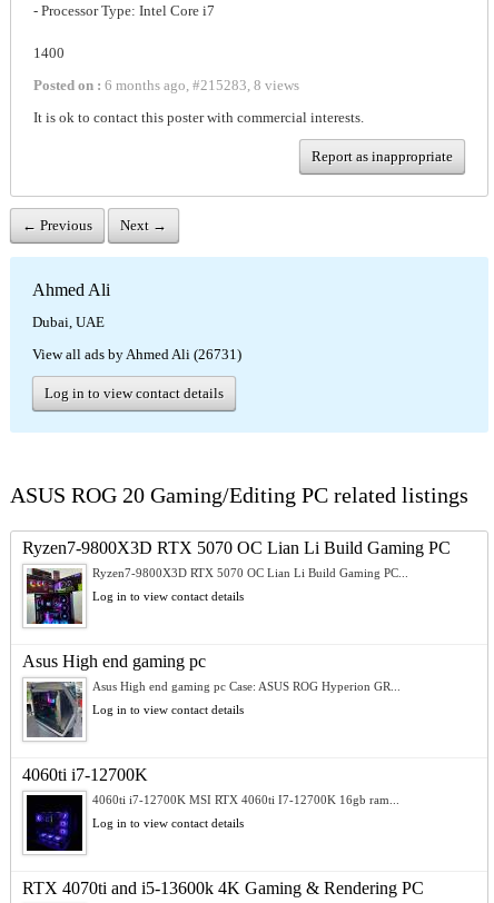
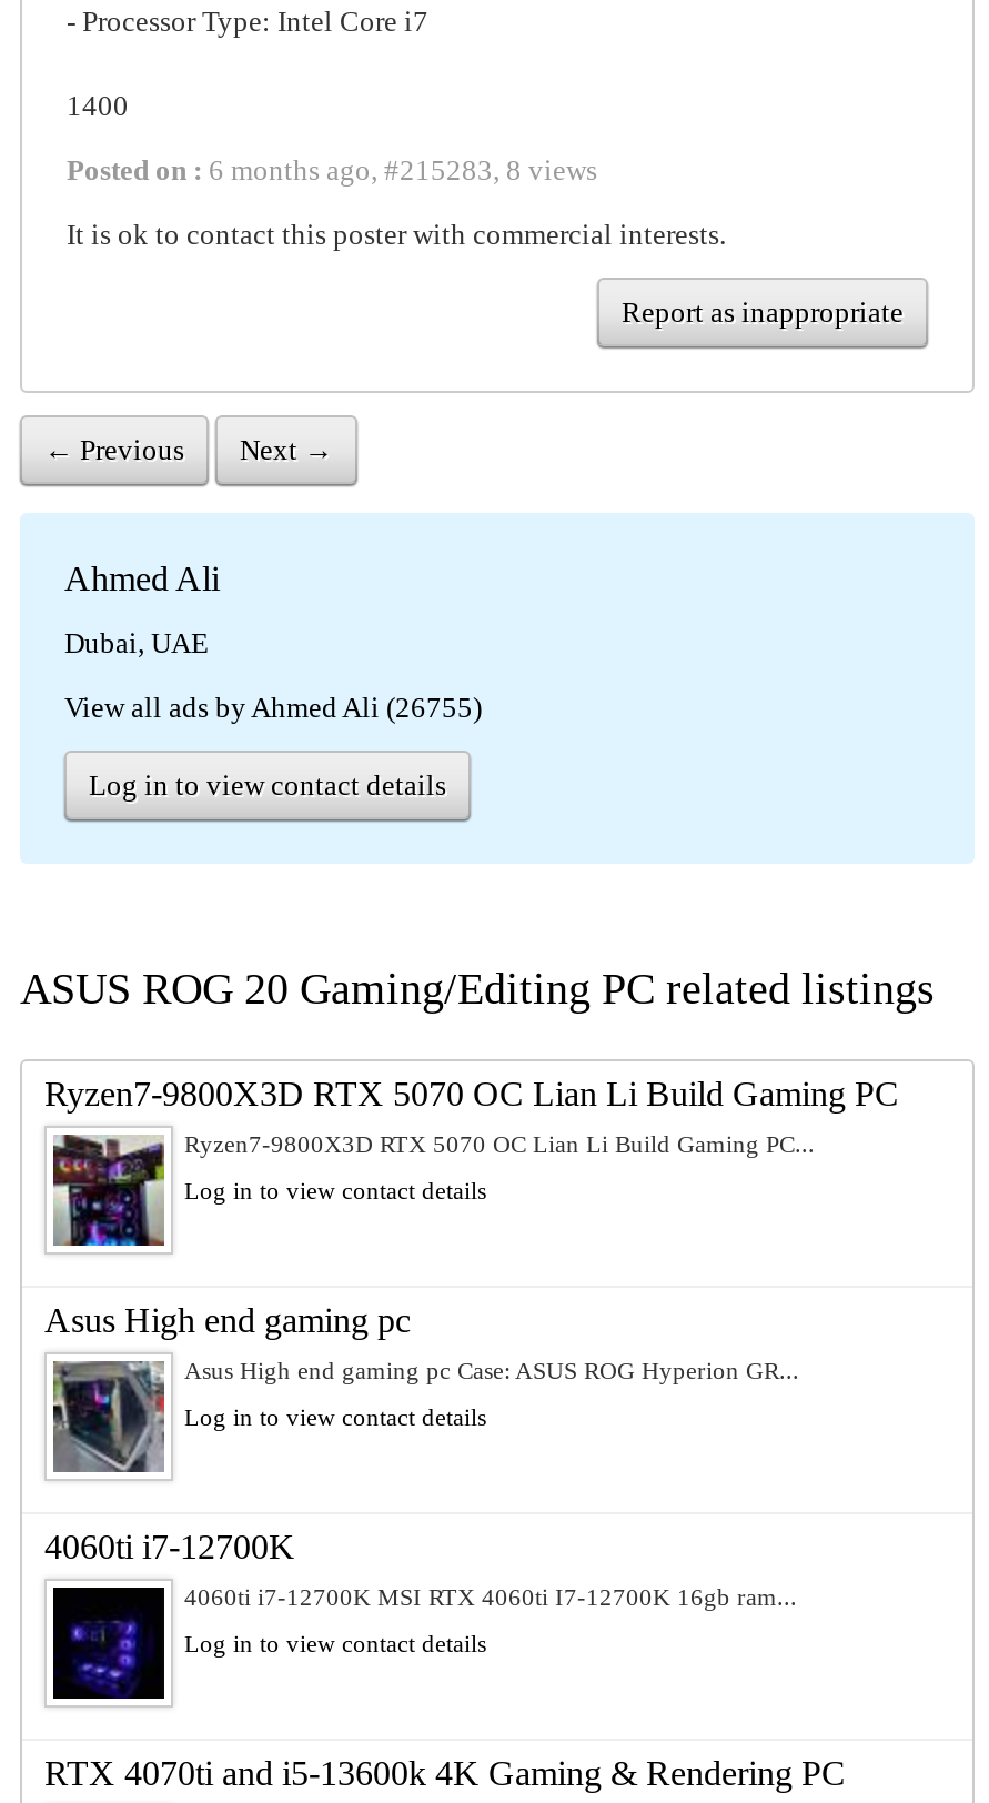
- View all ads by Ahmed Ali (26731)
+ View all ads by Ahmed Ali (26755)
